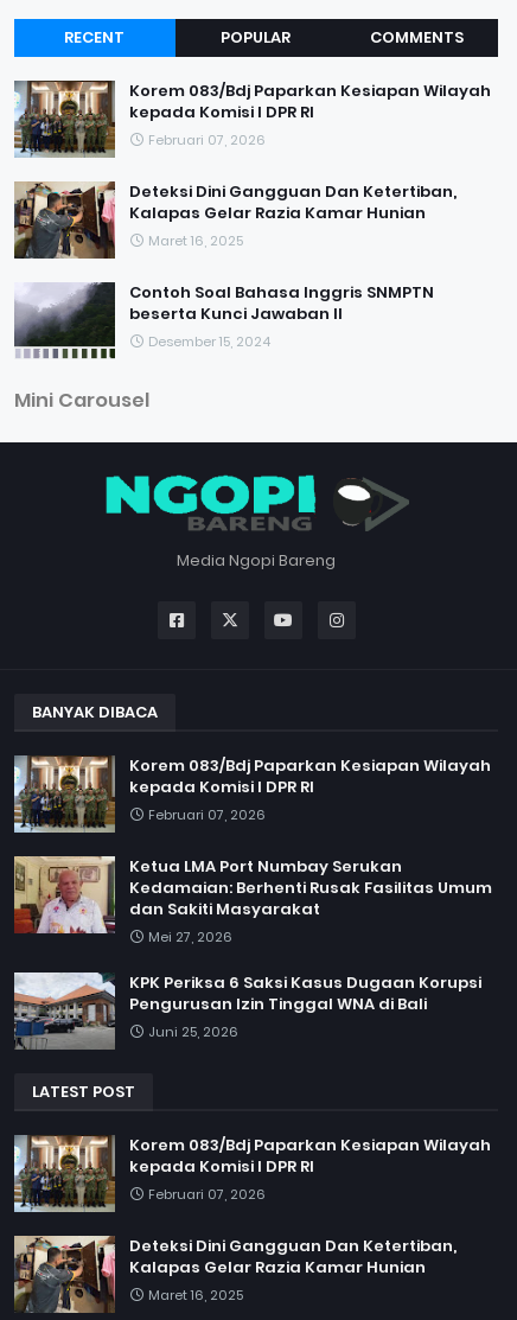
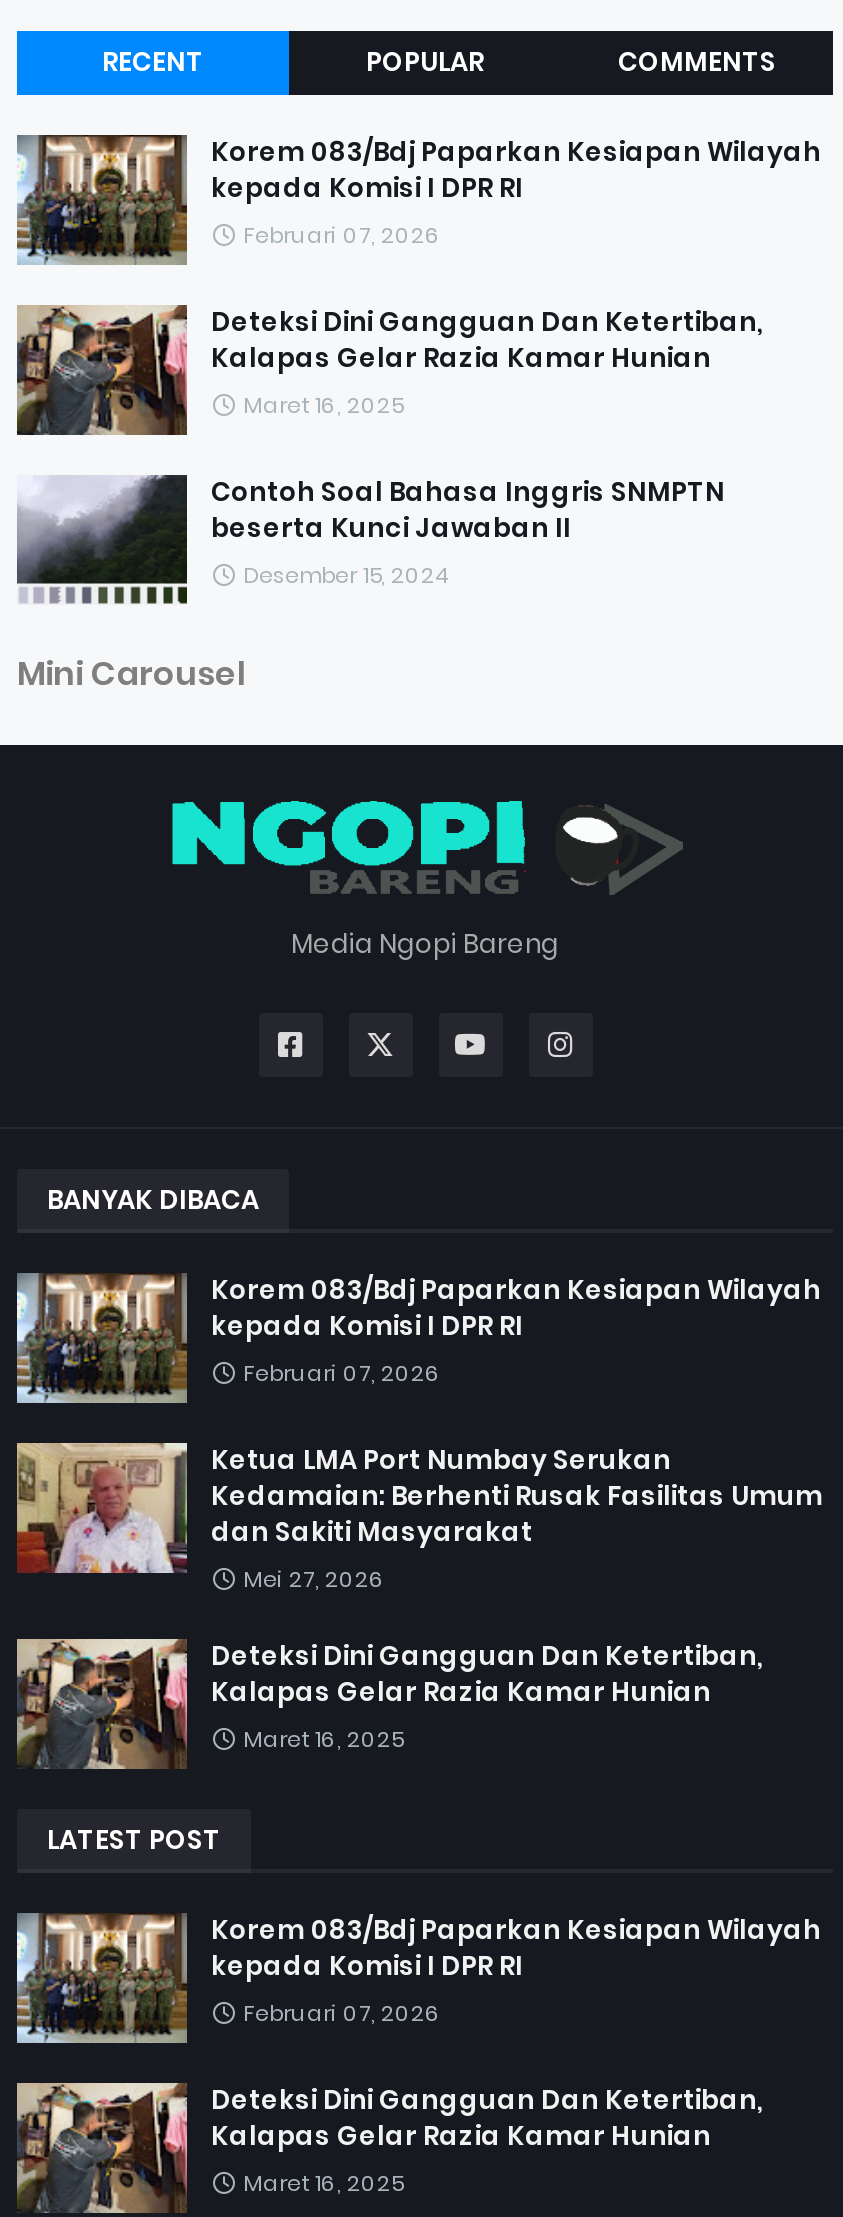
- [image]
- KPK Periksa 6 Saksi Kasus Dugaan Korupsi
- Pengurusan Izin Tinggal WNA di Bali
- Juni 25, 2026
+ [image]
+ Deteksi Dini Gangguan Dan Ketertiban,
+ Kalapas Gelar Razia Kamar Hunian
+ Maret 16, 2025
